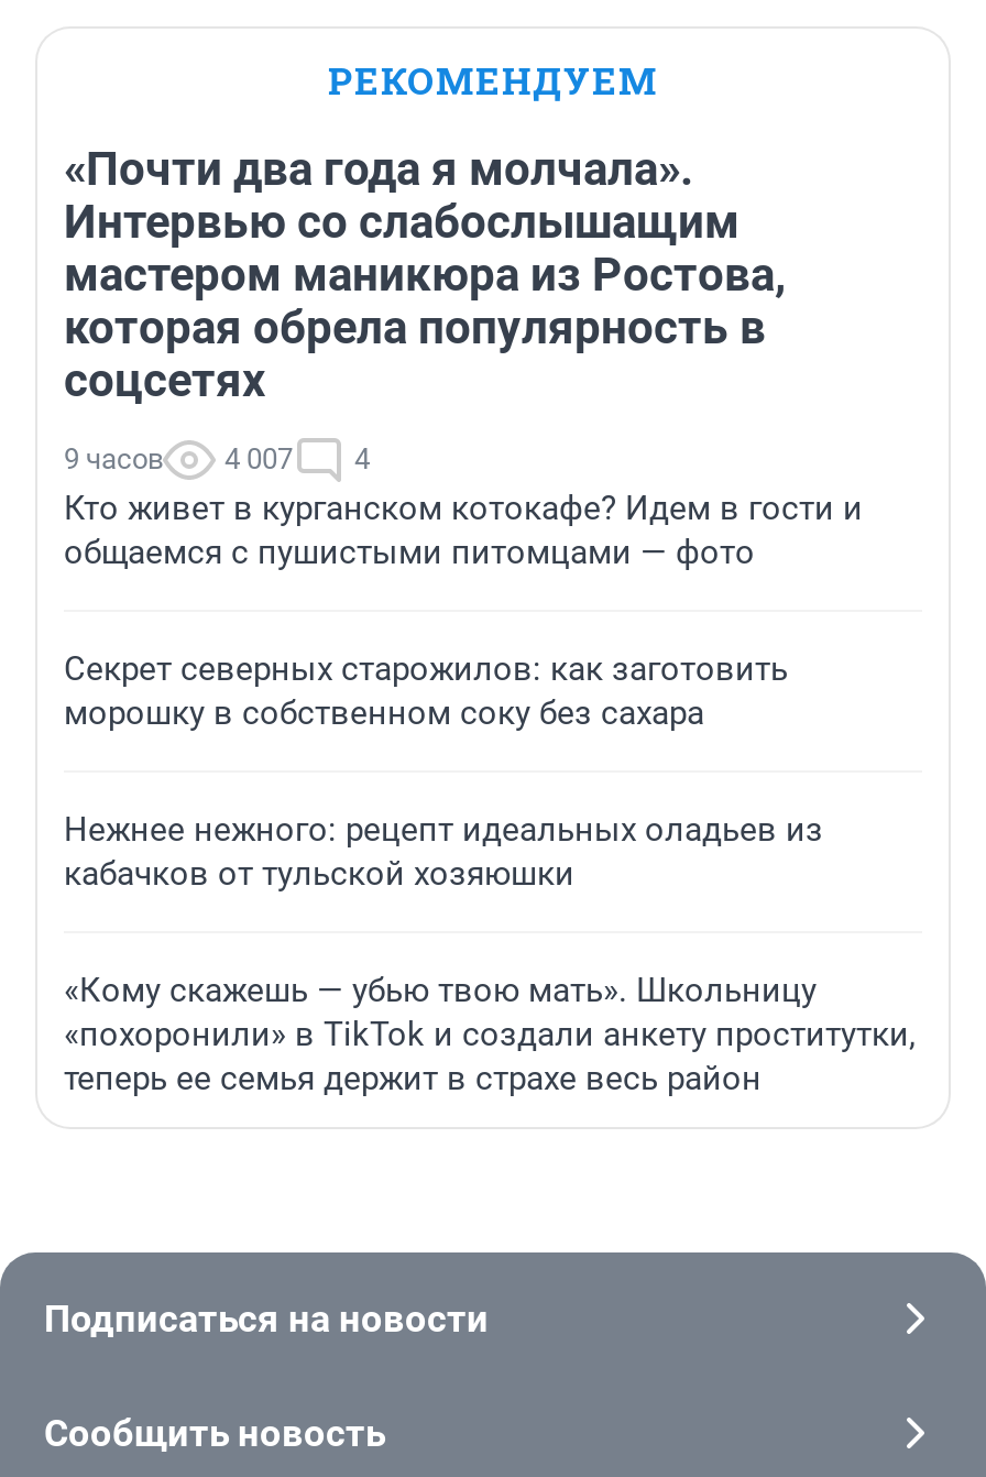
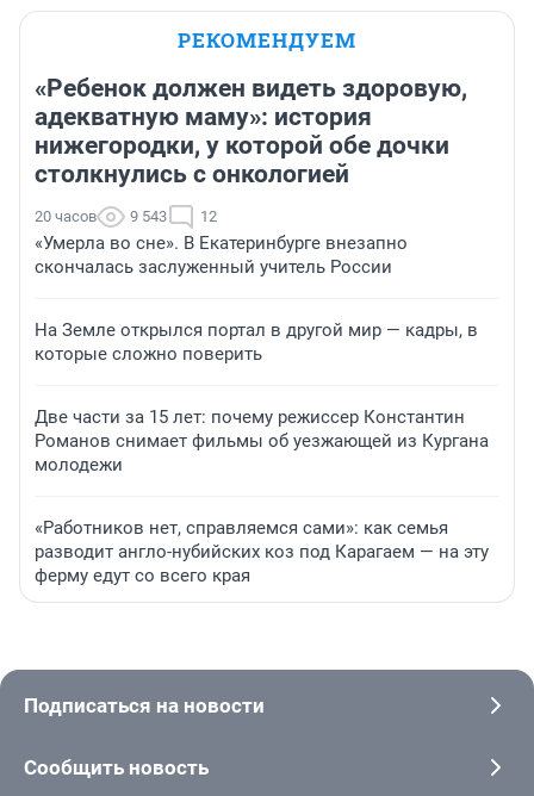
- «Почти два года я молчала».
- Интервью со слабослышащим
- мастером маникюра из Ростова,
- которая обрела популярность в
- соцсетях
+ «Ребенок должен видеть здоровую,
+ адекватную маму»: история
+ нижегородки, у которой обе дочки
+ столкнулись с онкологией

- 9 часов
- 4 007
- 4
- Кто живет в курганском котокафе? Идем в гости и
- общаемся с пушистыми питомцами — фото
+ 20 часов
+ 9 543
+ 12
+ «Умерла во сне». В Екатеринбурге внезапно
+ скончалась заслуженный учитель России

- Секрет северных старожилов: как заготовить
- морошку в собственном соку без сахара
+ На Земле открылся портал в другой мир — кадры, в
+ которые сложно поверить

- Нежнее нежного: рецепт идеальных оладьев из
- кабачков от тульской хозяюшки
+ Две части за 15 лет: почему режиссер Константин
+ Романов снимает фильмы об уезжающей из Кургана
+ молодежи

- «Кому скажешь — убью твою мать». Школьницу
- «похоронили» в TikTok и создали анкету проститутки,
- теперь ее семья держит в страхе весь район
+ «Работников нет, справляемся сами»: как семья
+ разводит англо-нубийских коз под Карагаем — на эту
+ ферму едут со всего края
